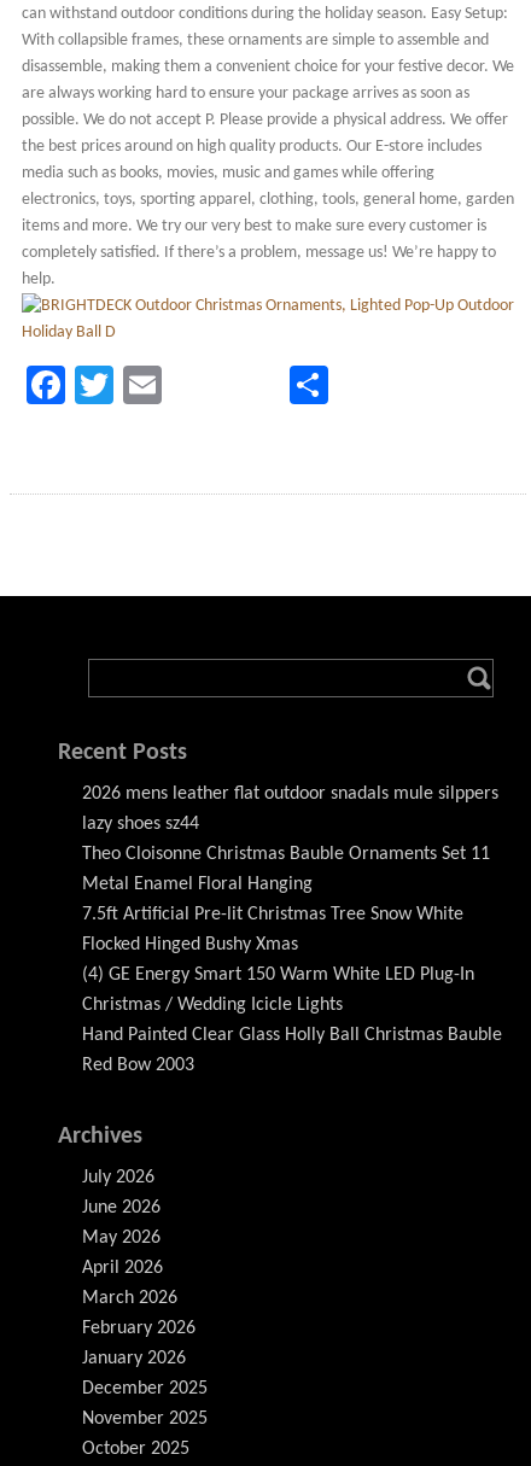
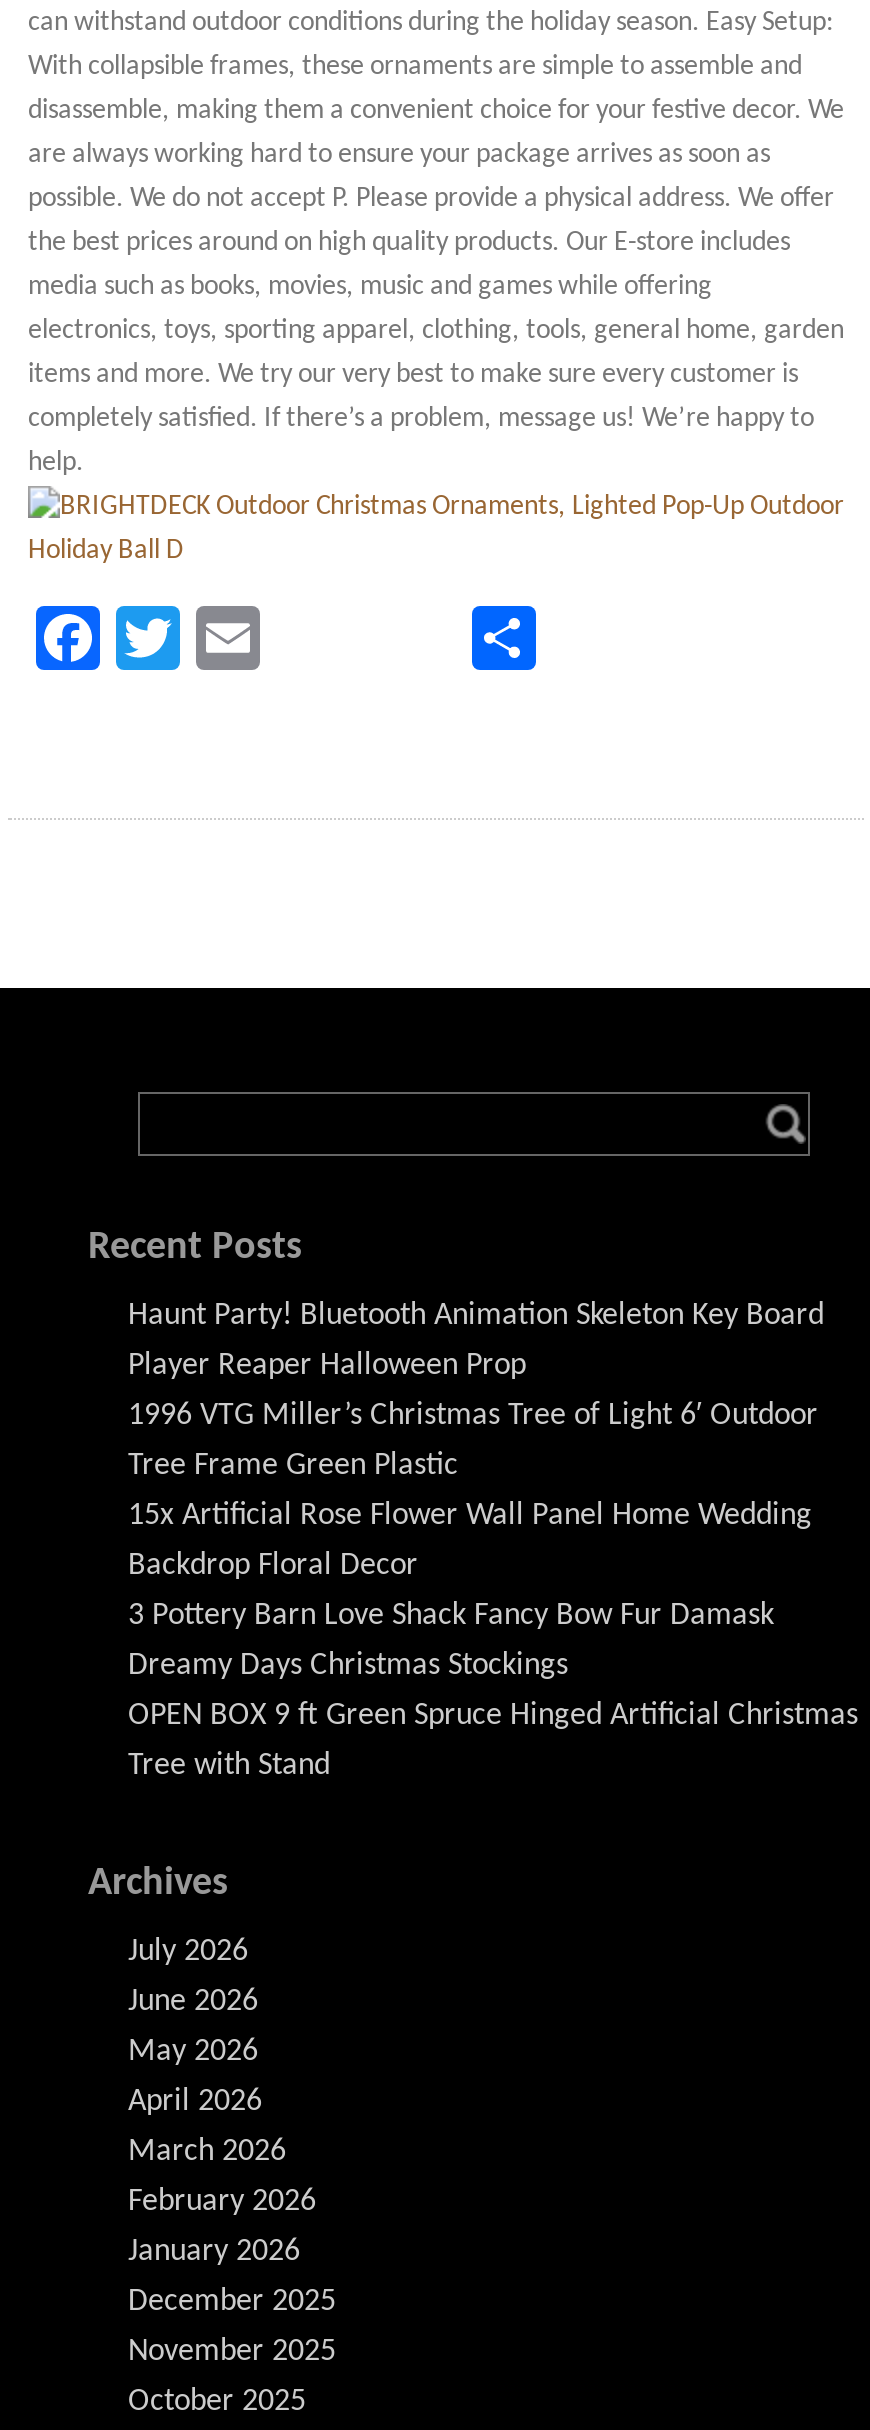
- 2026 mens leather flat outdoor snadals mule silppers
+ Haunt Party! Bluetooth Animation Skeleton Key Board

- lazy shoes sz44
+ Player Reaper Halloween Prop

- Theo Cloisonne Christmas Bauble Ornaments Set 11
+ 1996 VTG Miller’s Christmas Tree of Light 6′ Outdoor

- Metal Enamel Floral Hanging
+ Tree Frame Green Plastic

- 7.5ft Artificial Pre-lit Christmas Tree Snow White
+ 15x Artificial Rose Flower Wall Panel Home Wedding

- Flocked Hinged Bushy Xmas
+ Backdrop Floral Decor

- (4) GE Energy Smart 150 Warm White LED Plug-In
+ 3 Pottery Barn Love Shack Fancy Bow Fur Damask

- Christmas / Wedding Icicle Lights
+ Dreamy Days Christmas Stockings

- Hand Painted Clear Glass Holly Ball Christmas Bauble
+ OPEN BOX 9 ft Green Spruce Hinged Artificial Christmas

- Red Bow 2003
+ Tree with Stand
